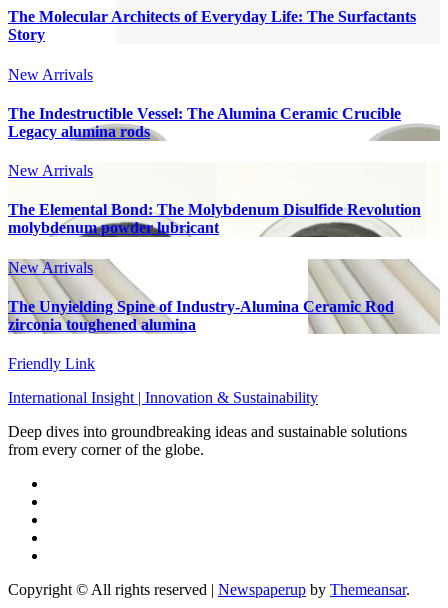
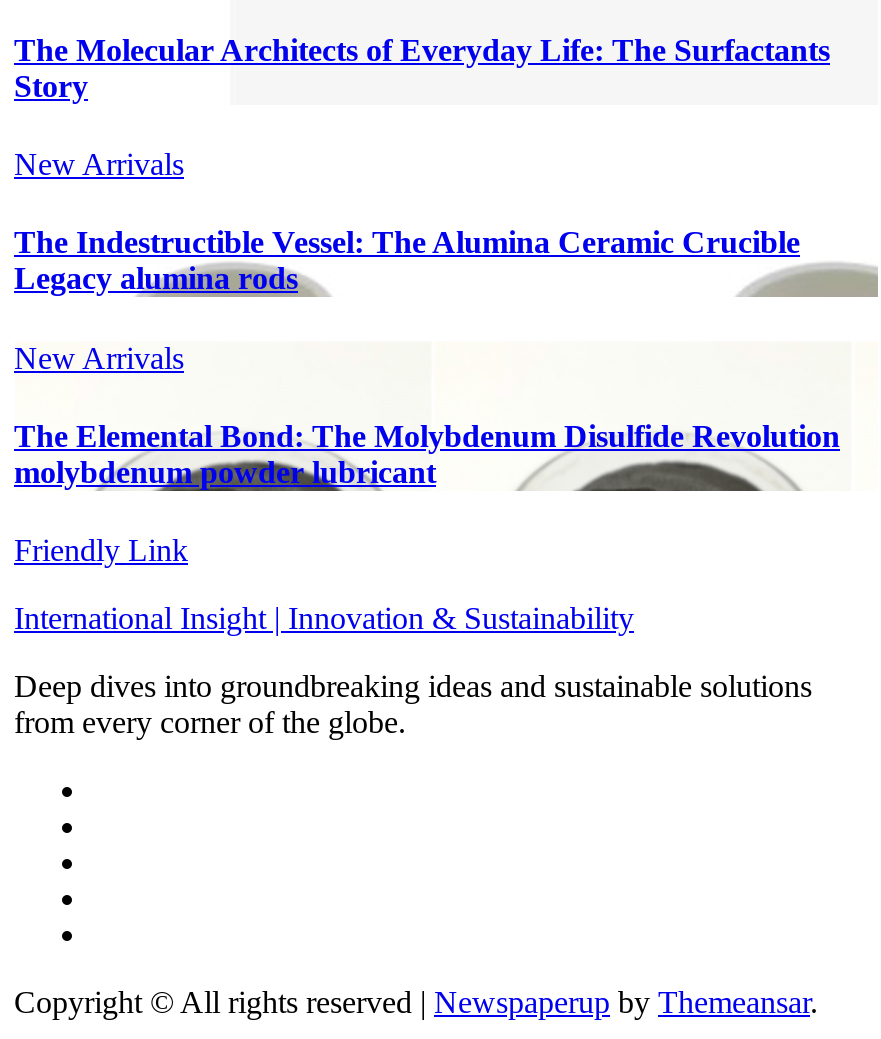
- [image]
- New Arrivals
- The Unyielding Spine of Industry-Alumina Ceramic Rod
- zirconia toughened alumina
